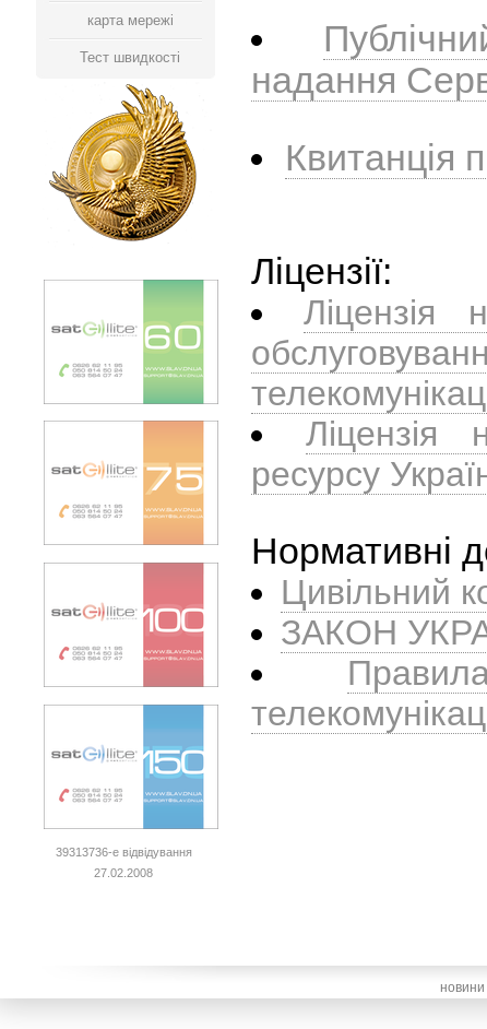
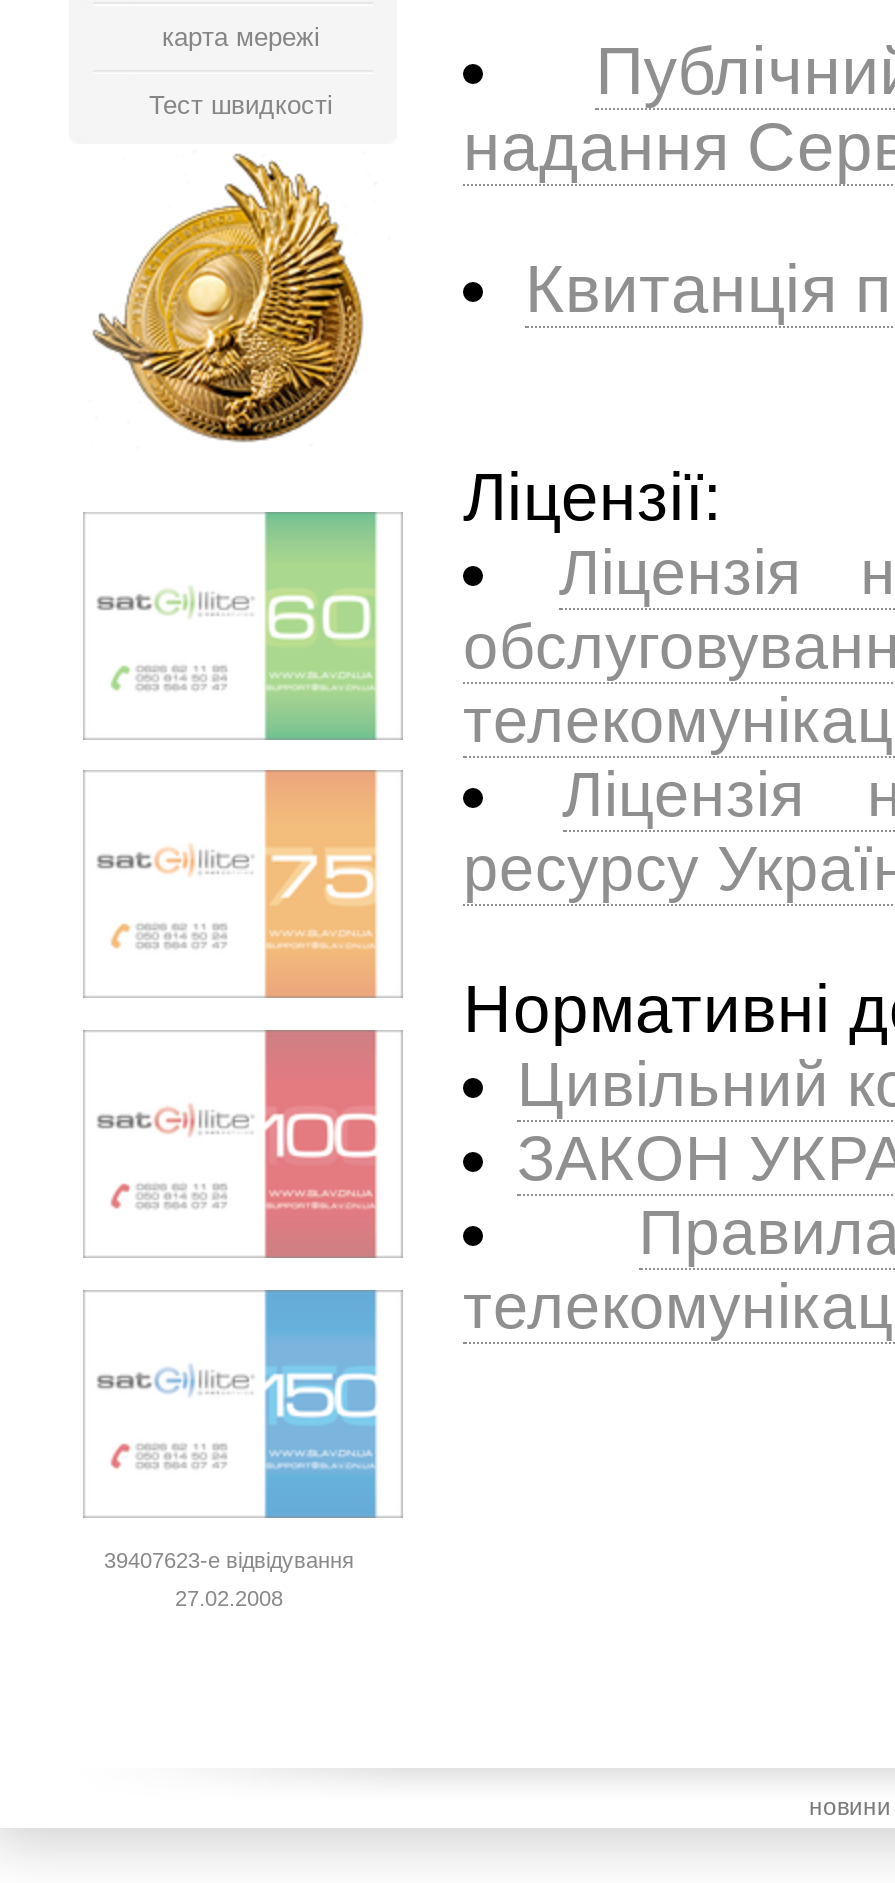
- 39313736-е відвідування
+ 39407623-е відвідування
